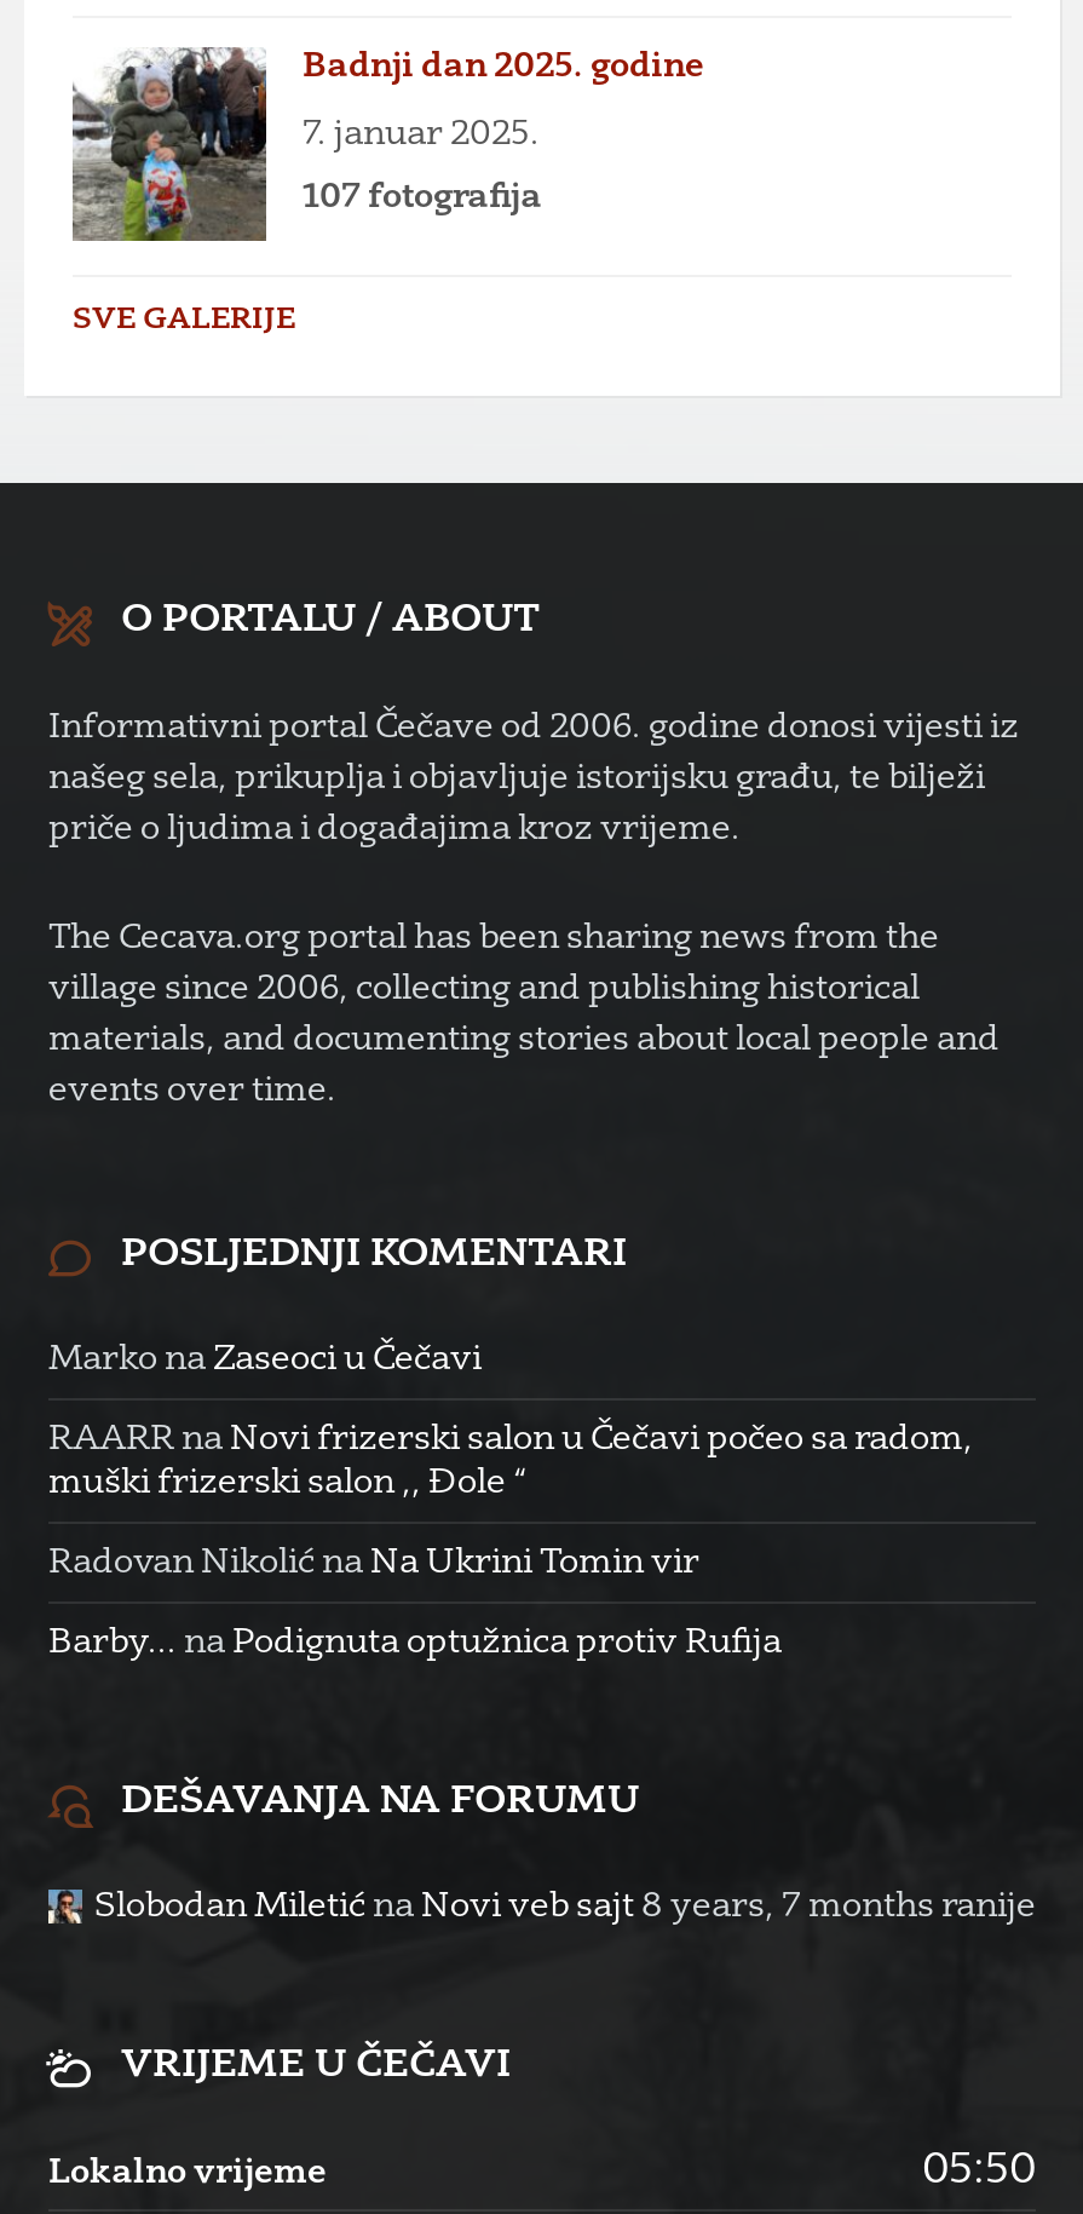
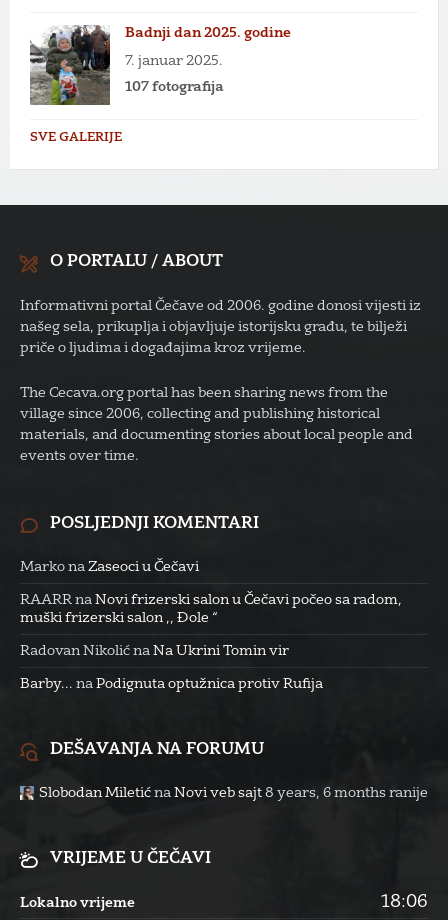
- Slobodan Miletić na Novi veb sajt 8 years, 7 months ranije
+ Slobodan Miletić na Novi veb sajt 8 years, 6 months ranije

- 05:50
+ 18:06
